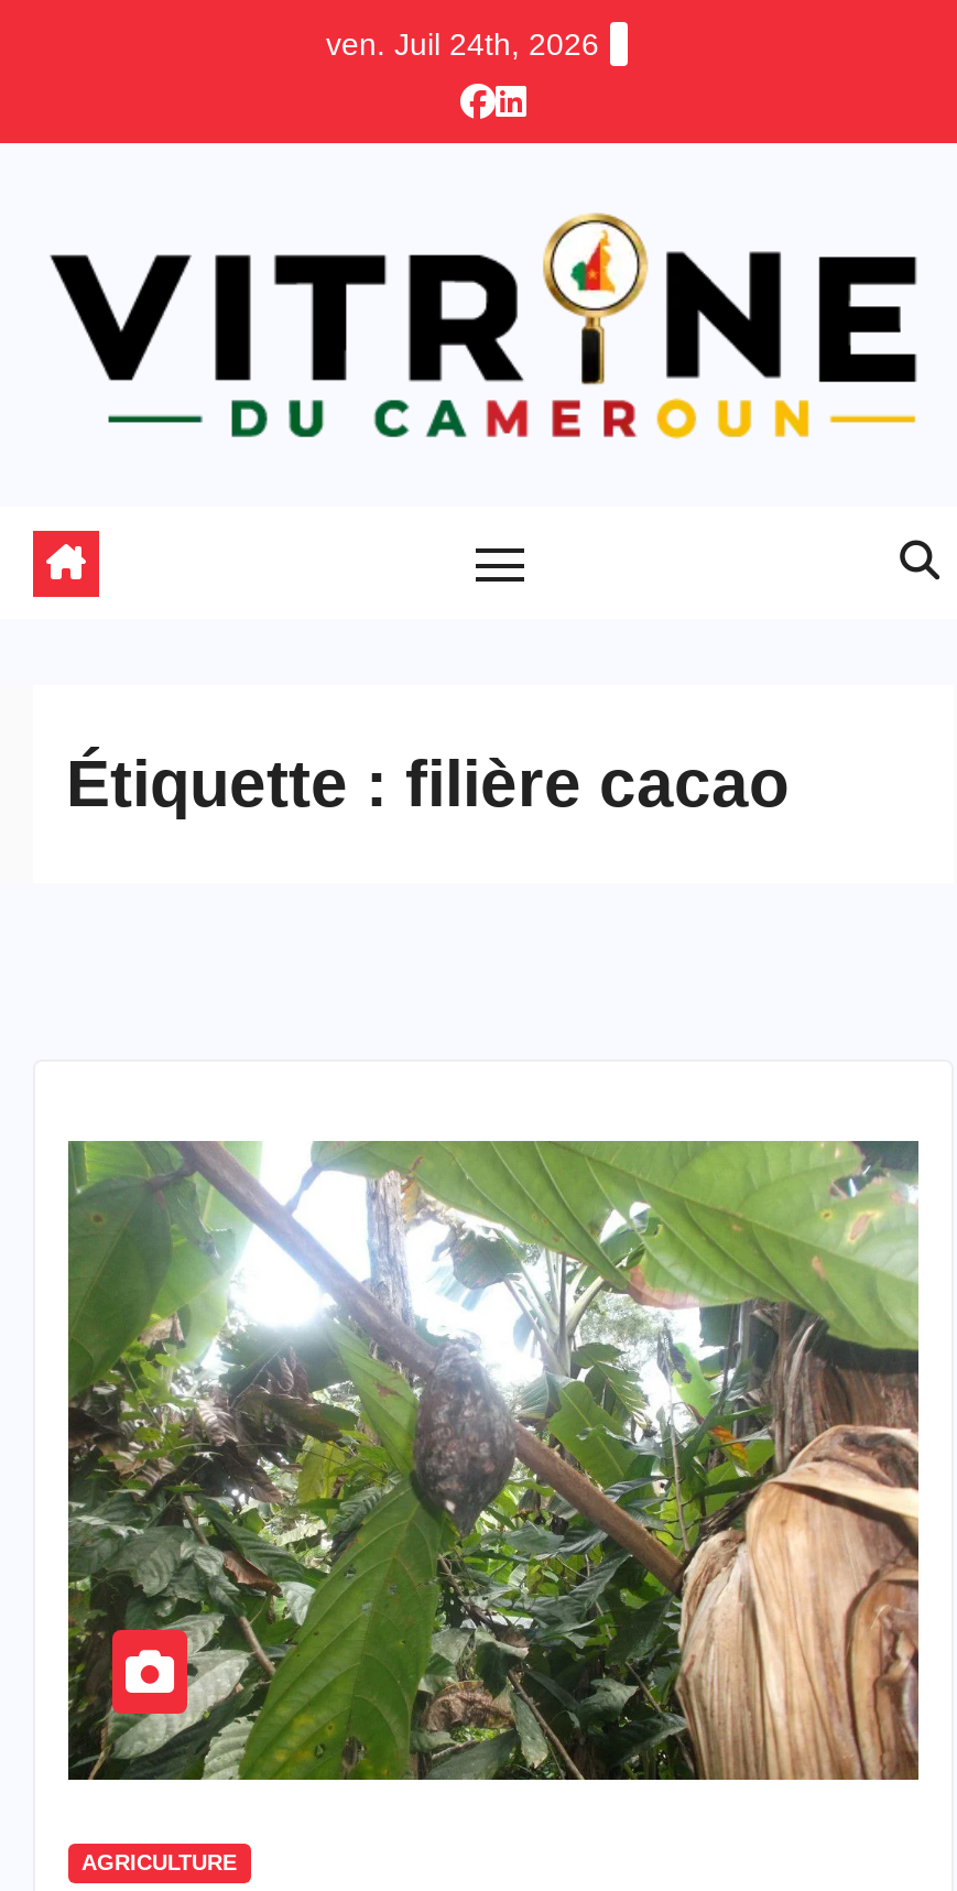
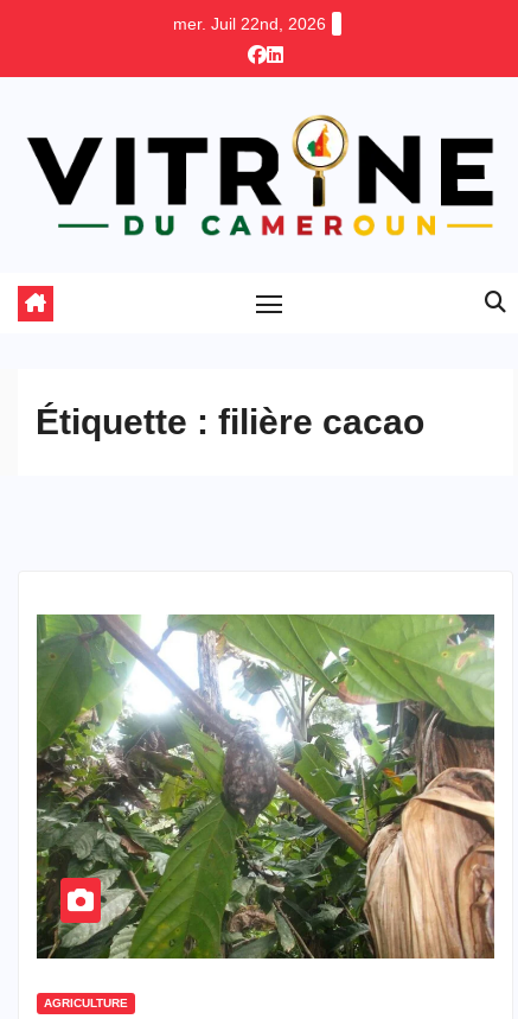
- ven. Juil 24th, 2026
+ mer. Juil 22nd, 2026
